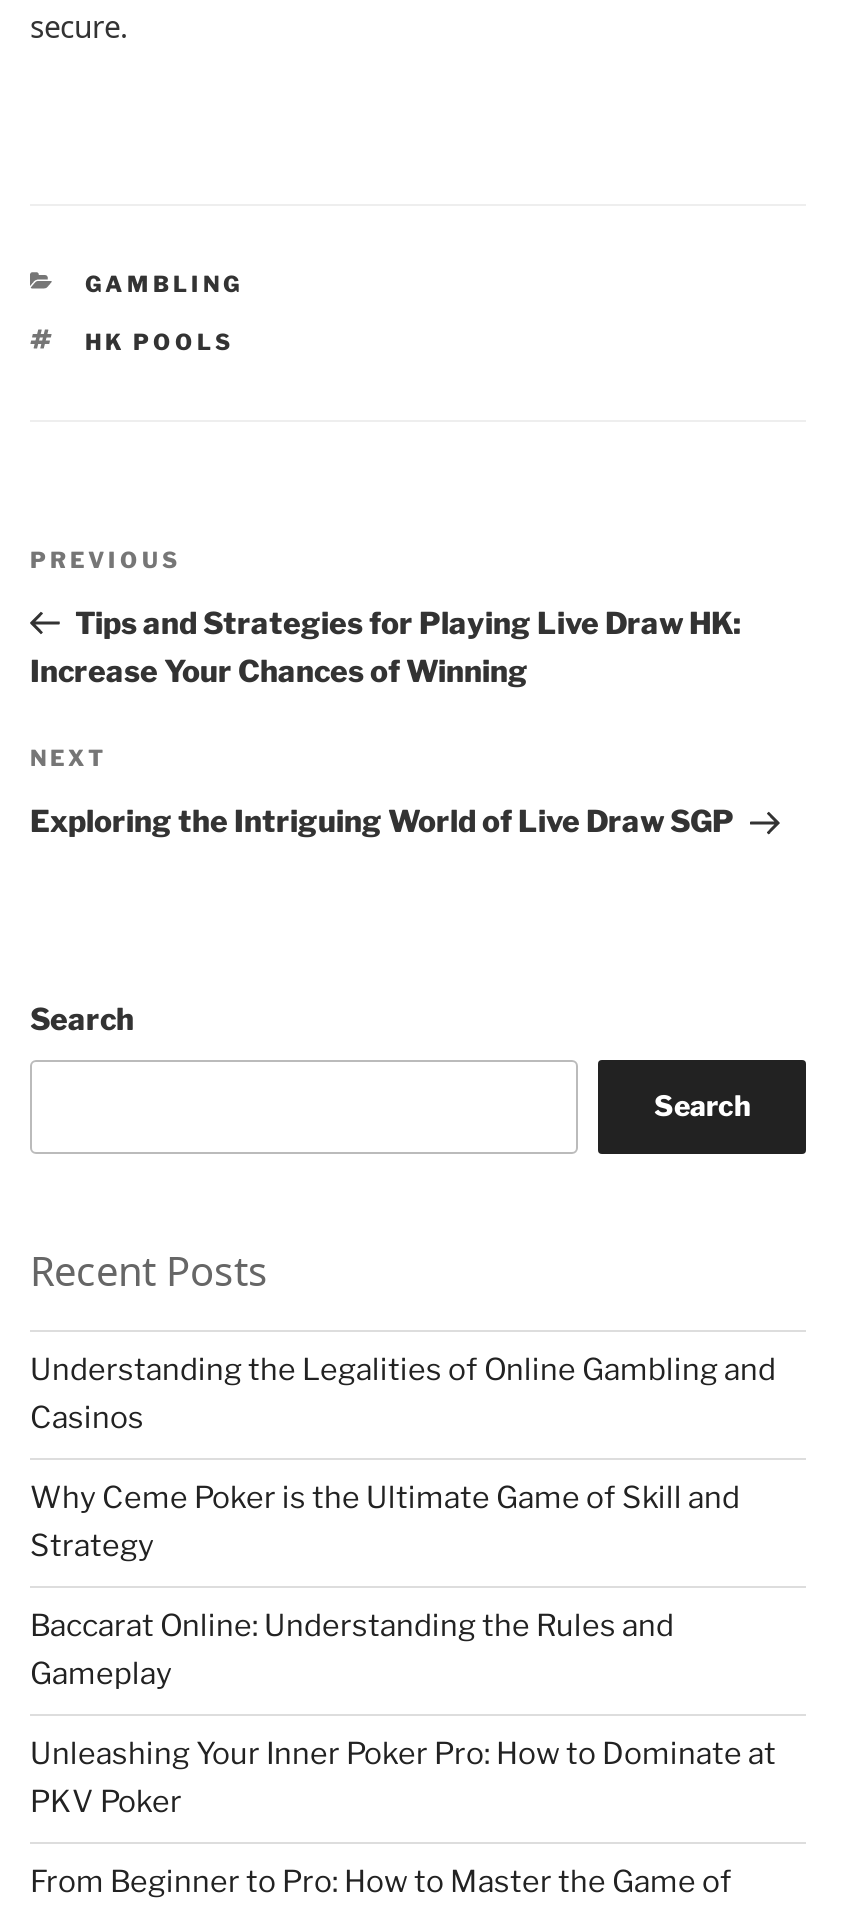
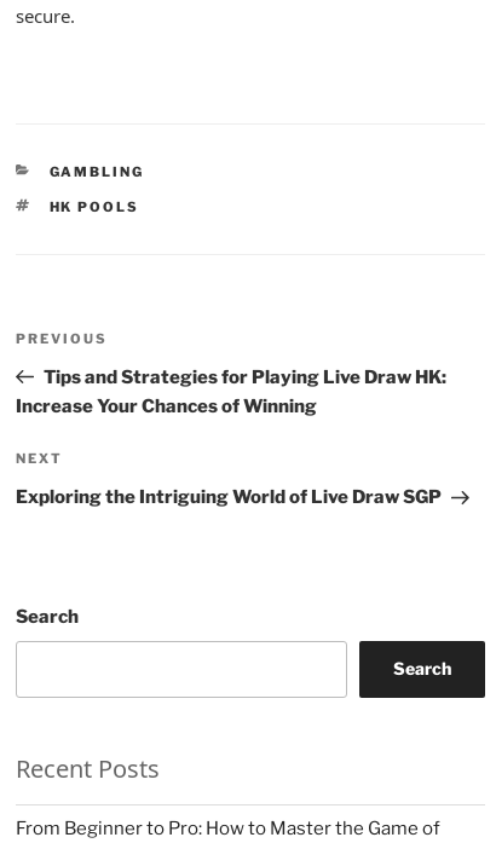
- Understanding the Legalities of Online Gambling and
- Casinos
- Why Ceme Poker is the Ultimate Game of Skill and
- Strategy
- Baccarat Online: Understanding the Rules and
- Gameplay
- Unleashing Your Inner Poker Pro: How to Dominate at
- PKV Poker
